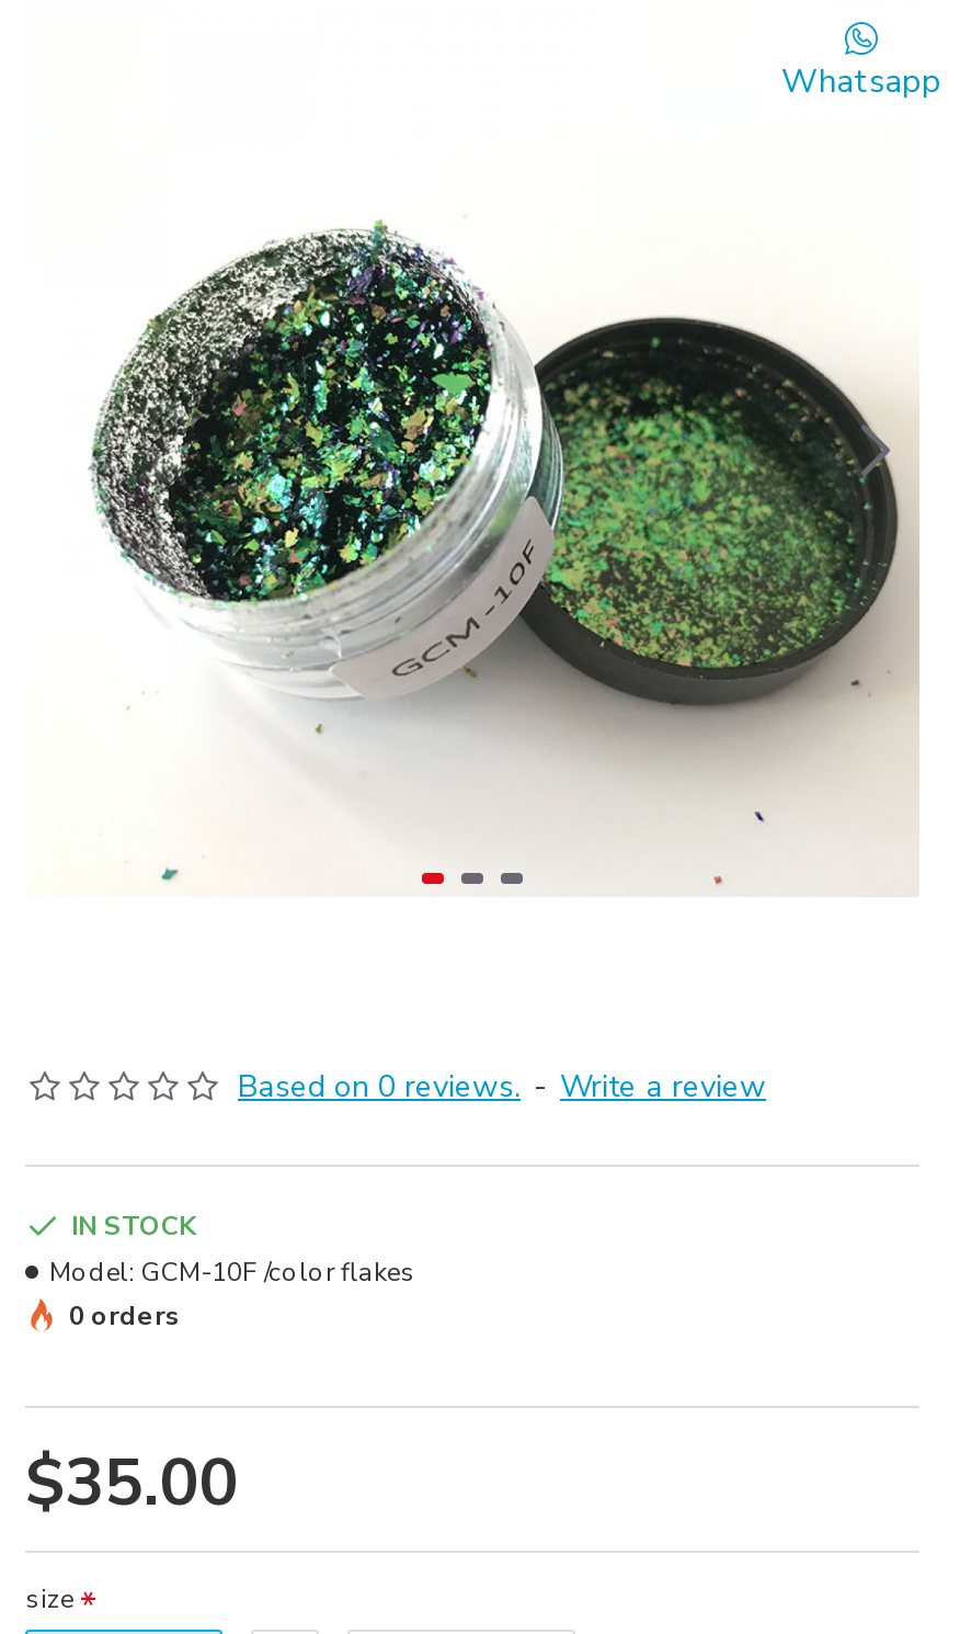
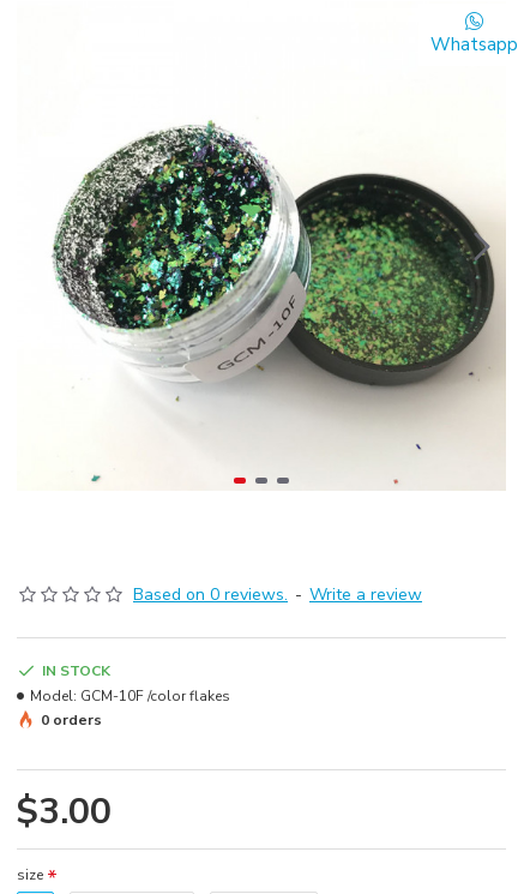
- $35.00
+ $3.00
